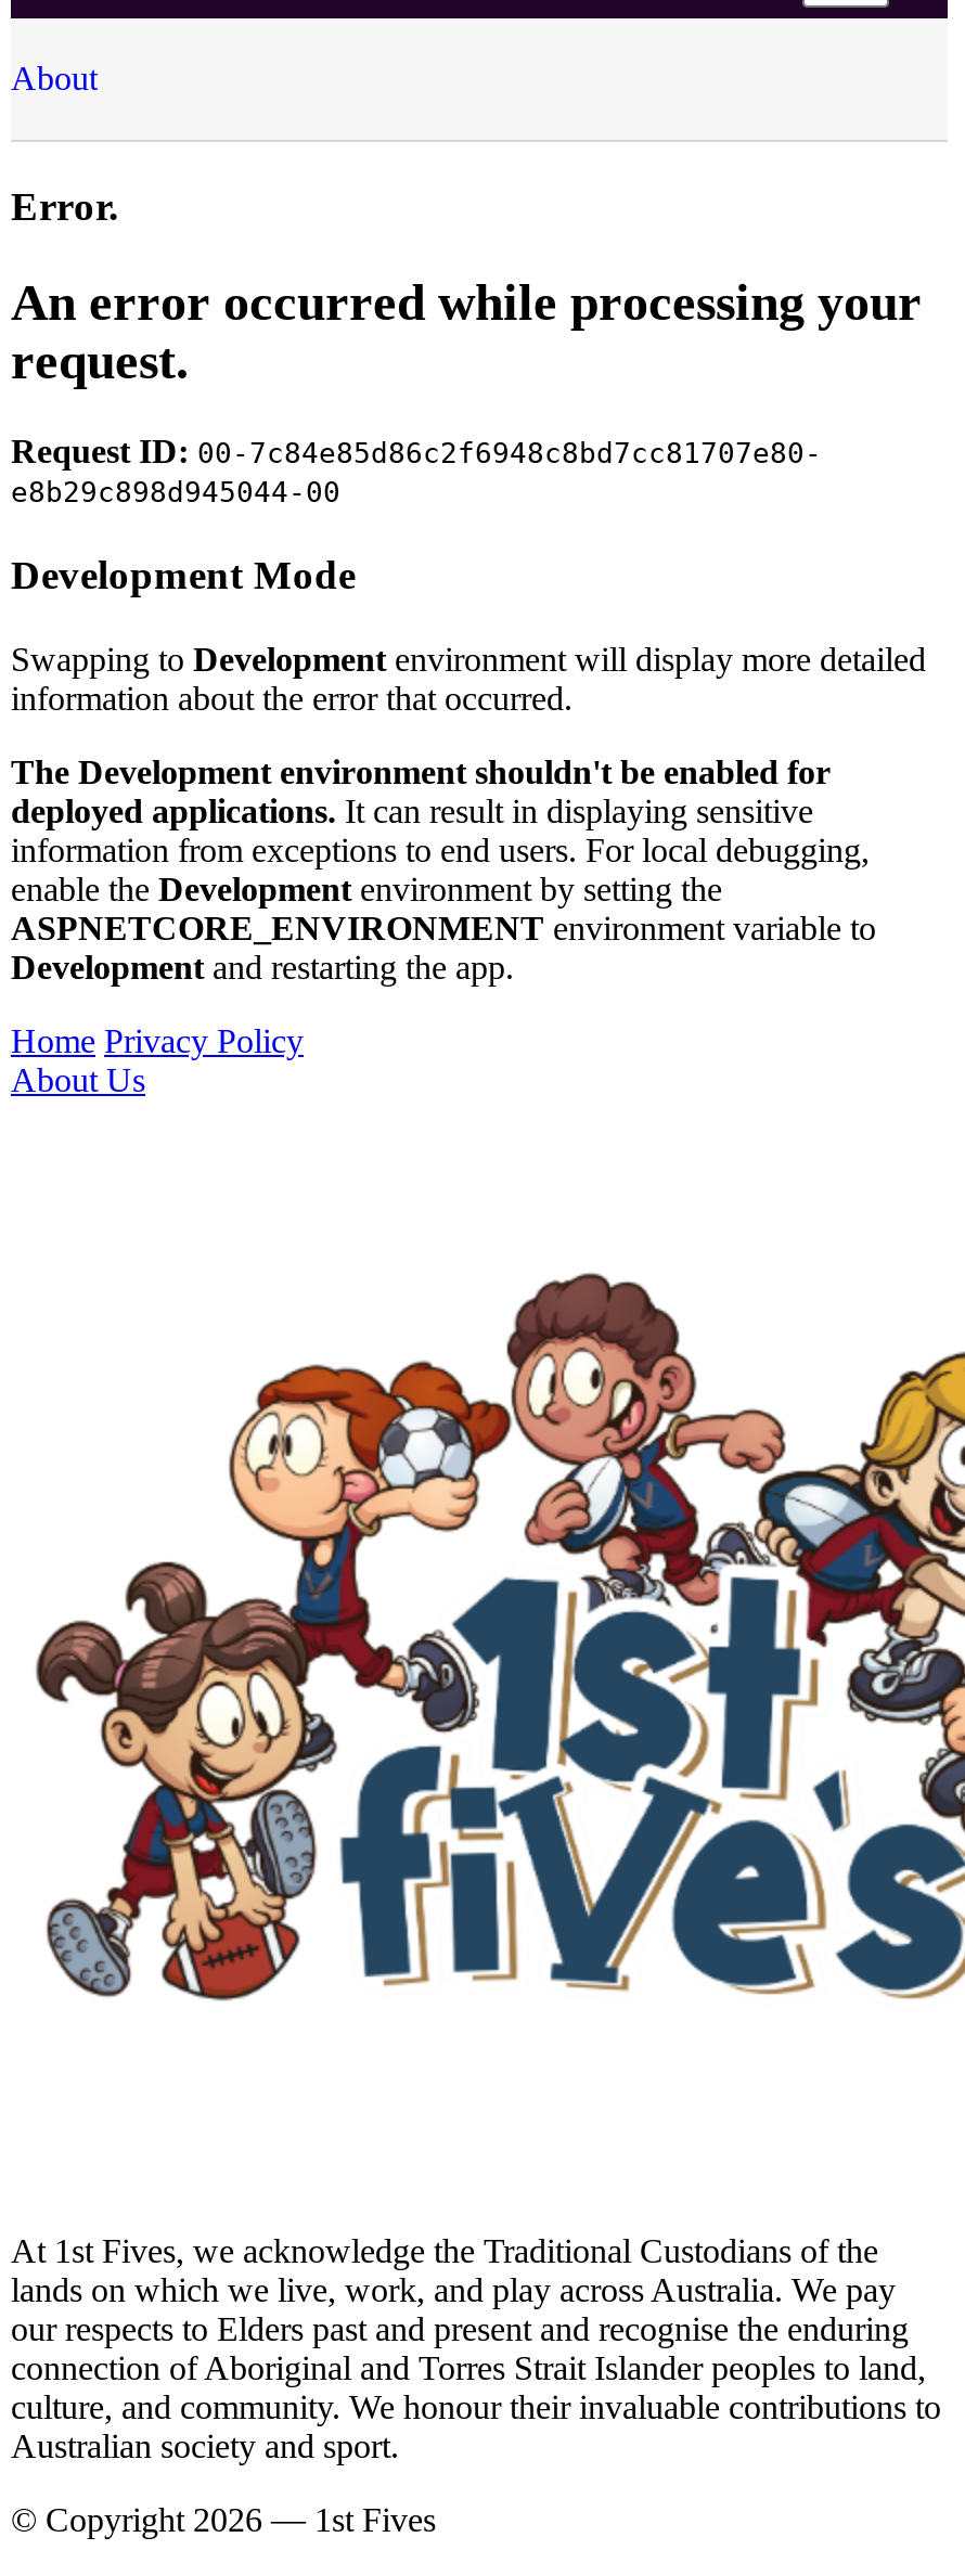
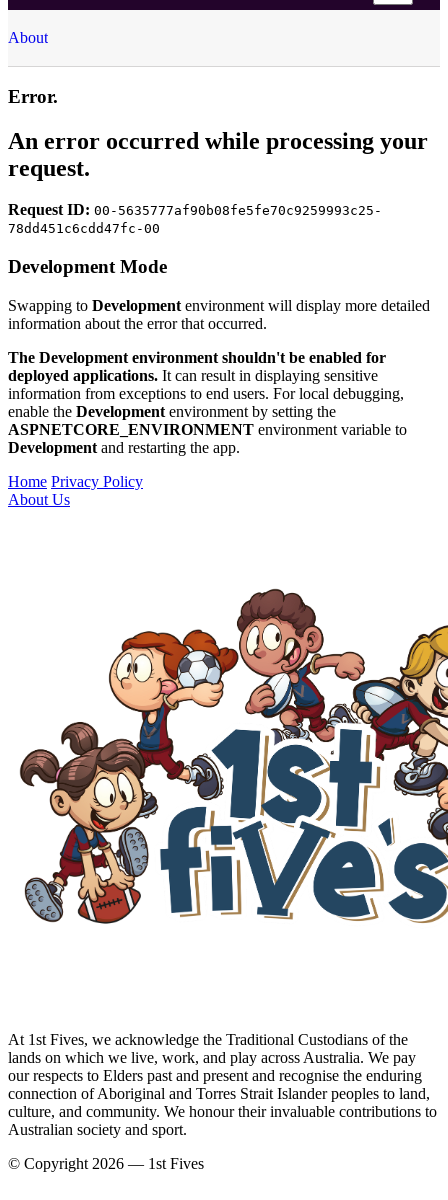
- Request ID: 00-7c84e85d86c2f6948c8bd7cc81707e80-
- e8b29c898d945044-00
+ Request ID: 00-5635777af90b08fe5fe70c9259993c25-
+ 78dd451c6cdd47fc-00
